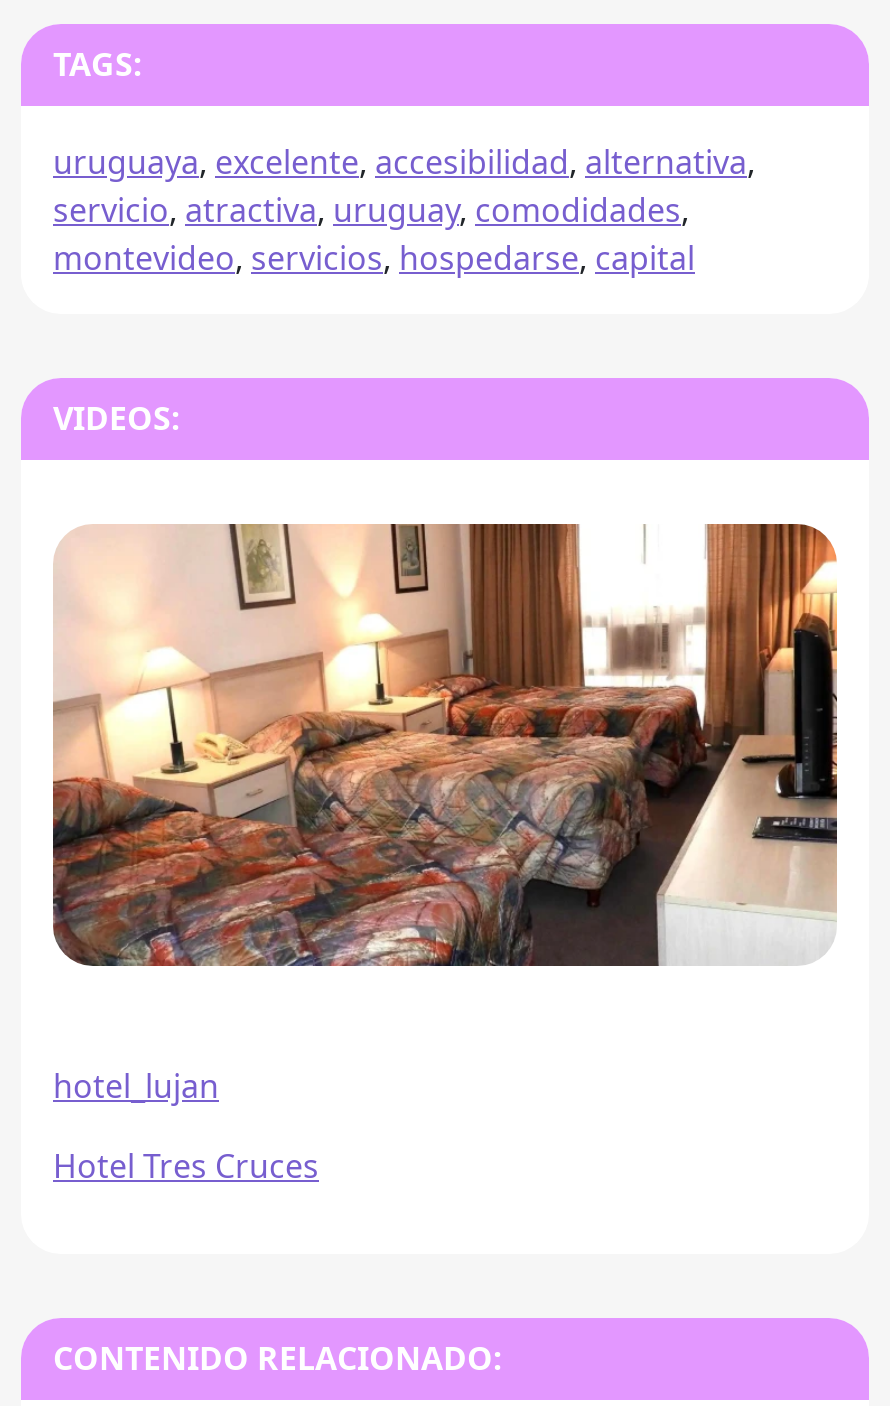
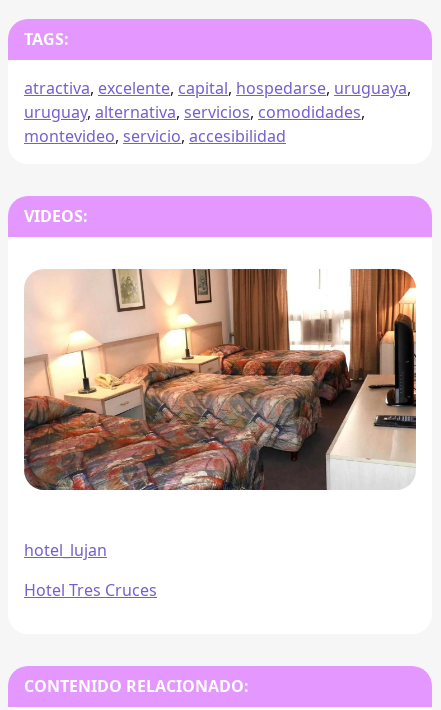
- uruguaya, excelente, accesibilidad, alternativa,
- servicio, atractiva, uruguay, comodidades,
- montevideo, servicios, hospedarse, capital
+ atractiva, excelente, capital, hospedarse, uruguaya,
+ uruguay, alternativa, servicios, comodidades,
+ montevideo, servicio, accesibilidad
